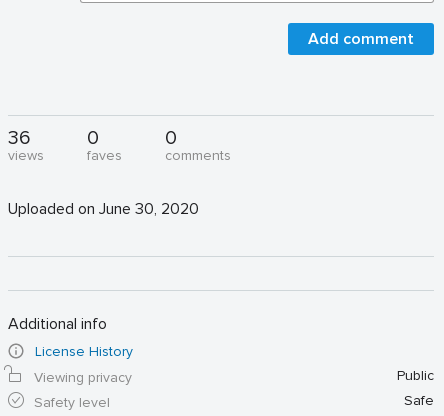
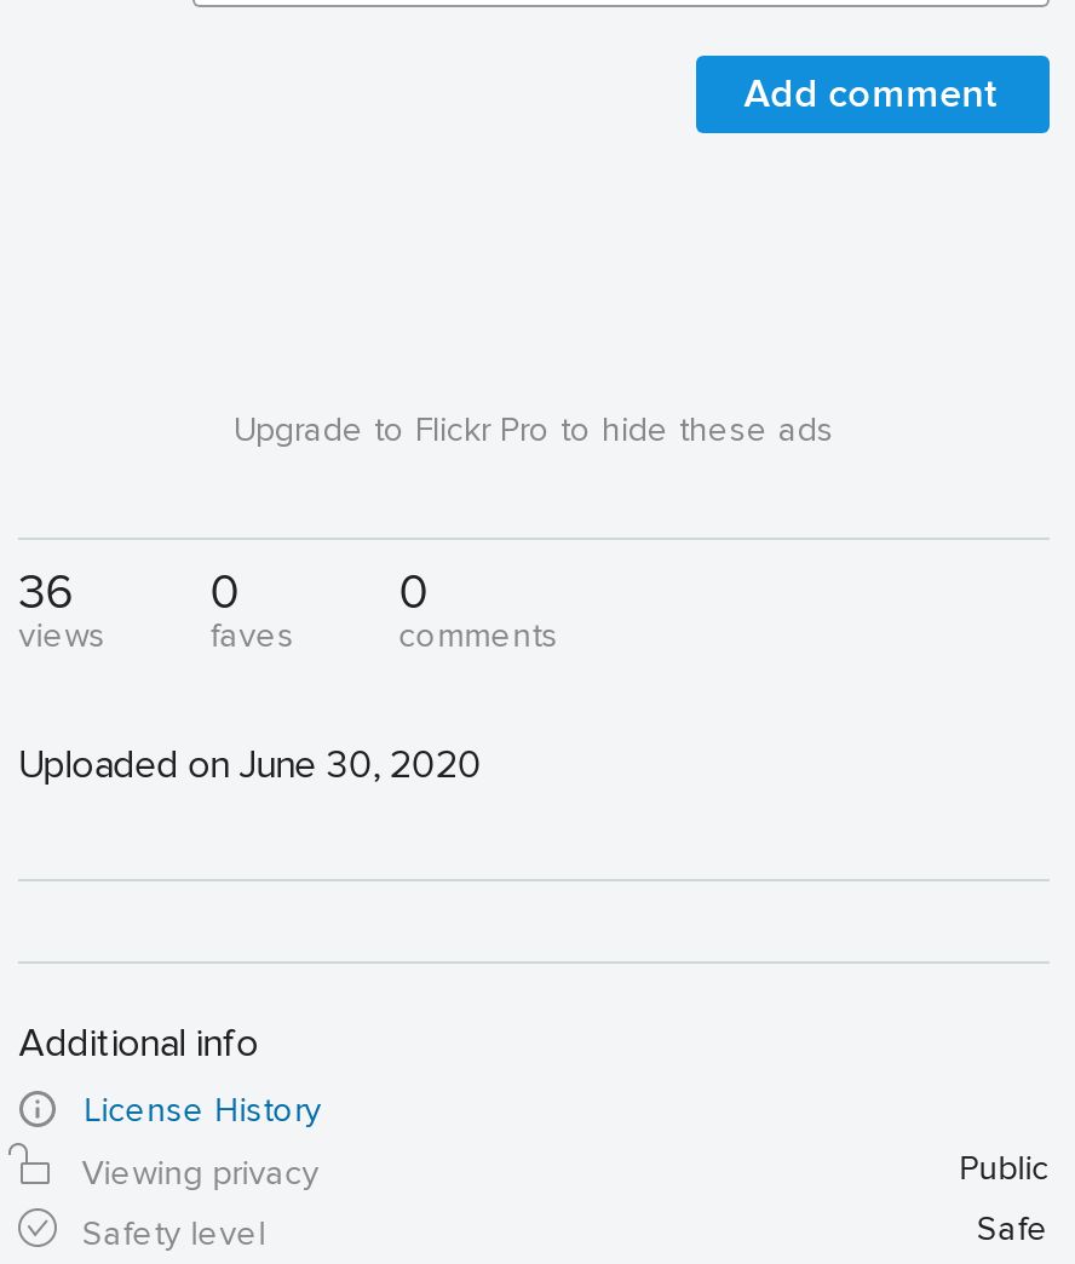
+ Upgrade to Flickr Pro to hide these ads
